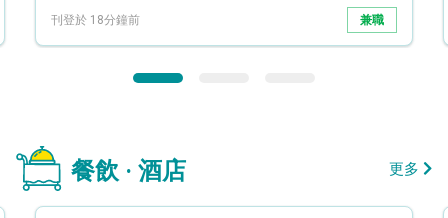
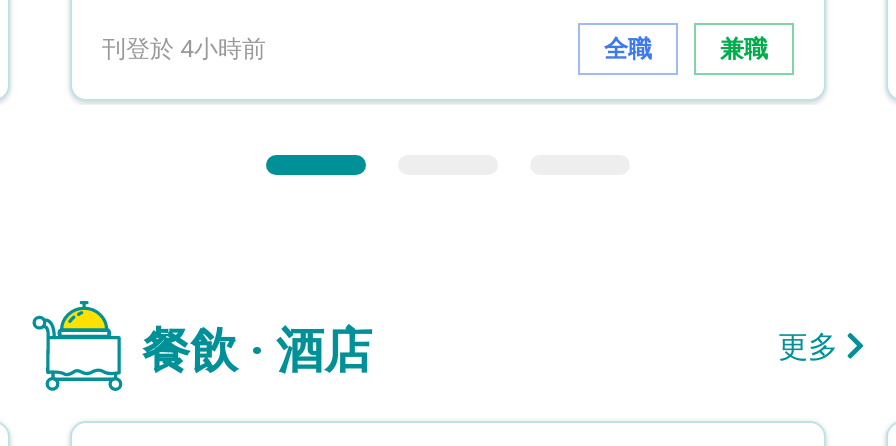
- 刊登於 18分鐘前
+ 刊登於 4小時前
+ 全職
